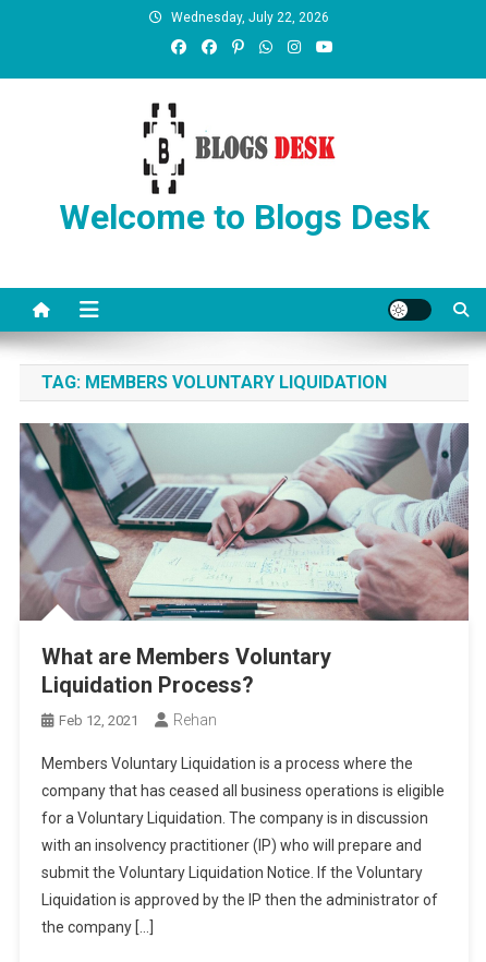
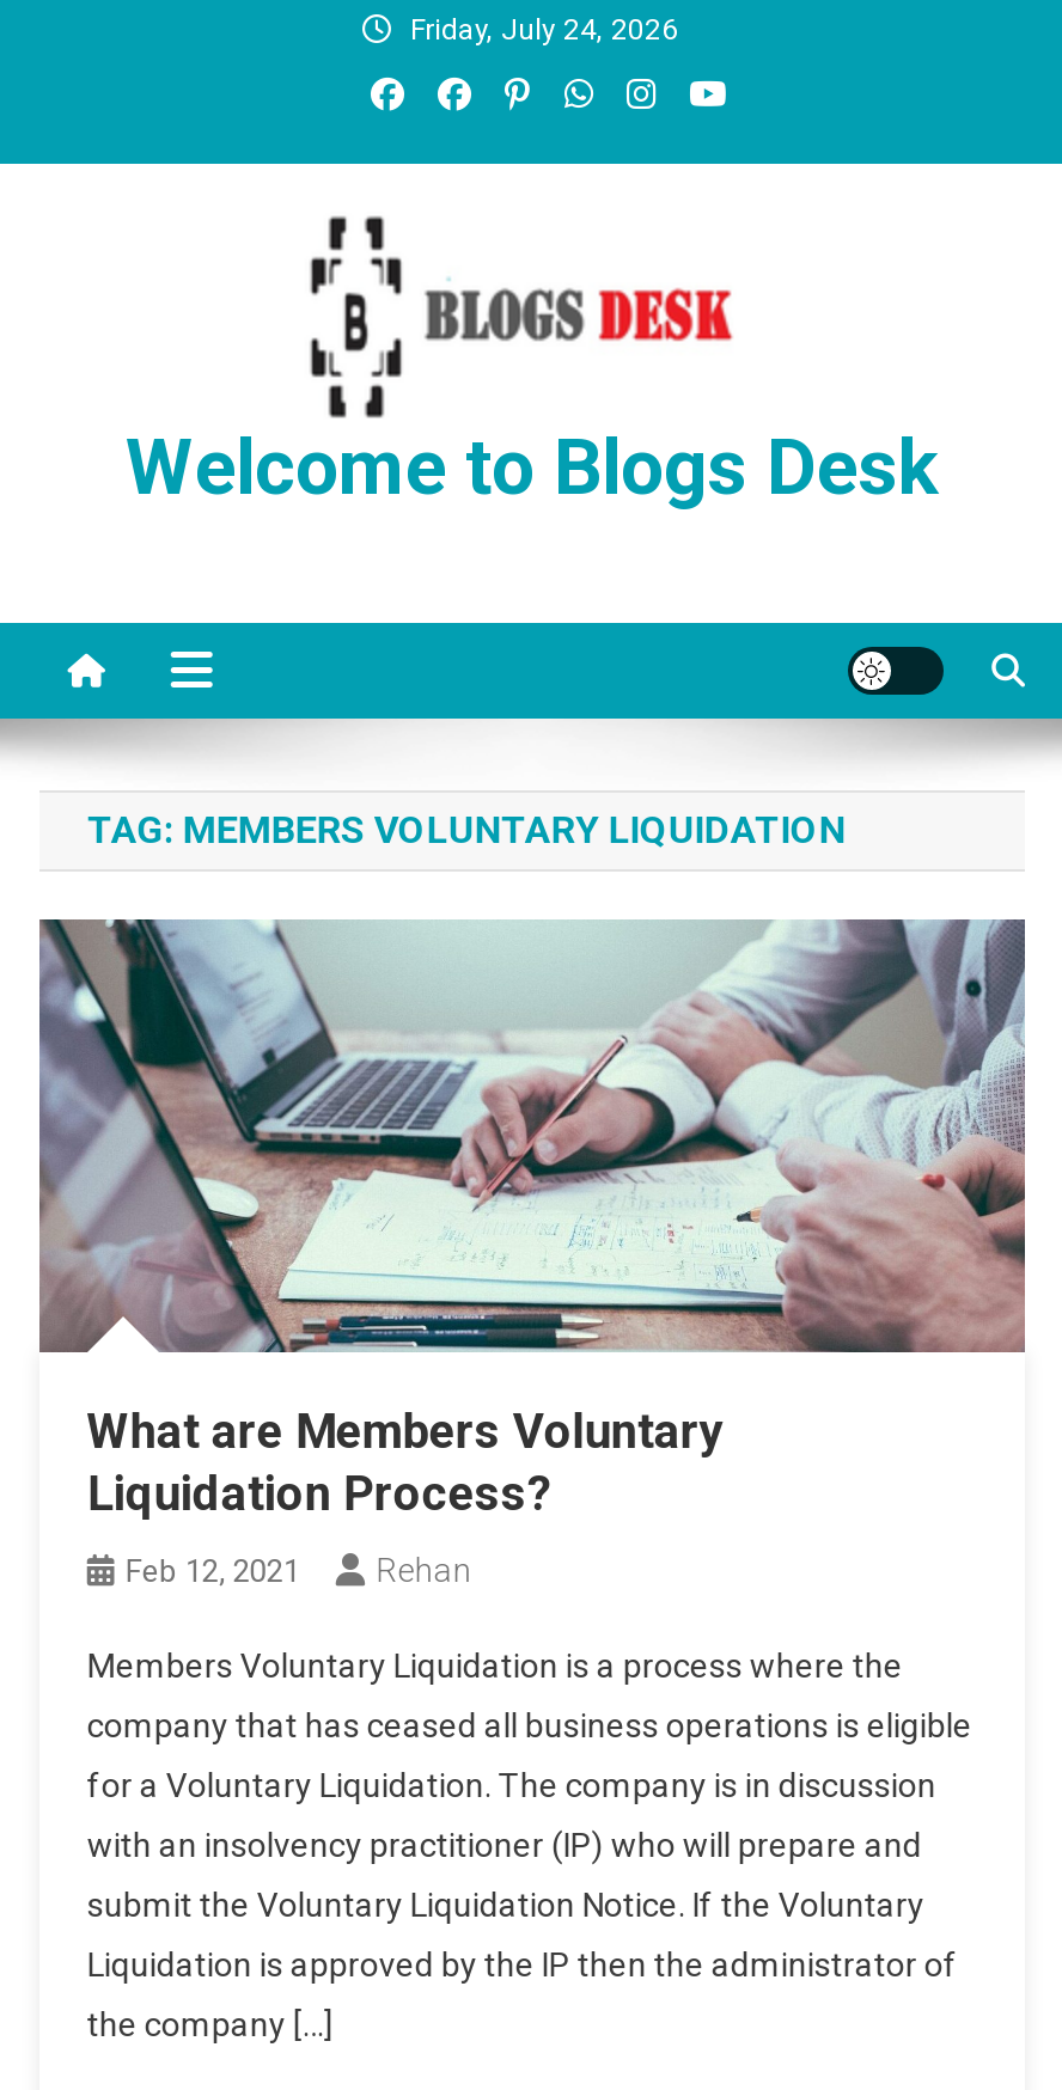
- Wednesday, July 22, 2026
+ Friday, July 24, 2026
